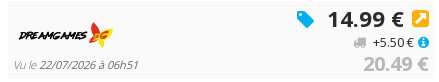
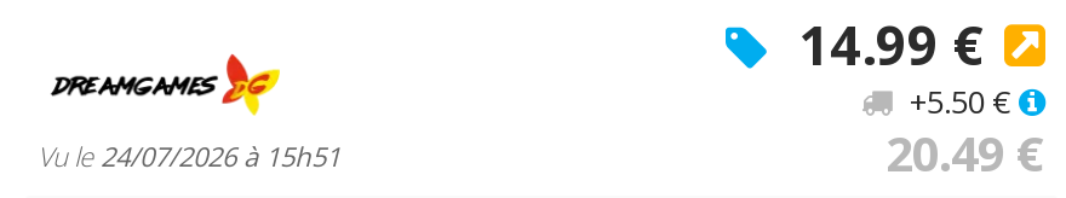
- Vu le 22/07/2026 à 06h51
+ Vu le 24/07/2026 à 15h51
